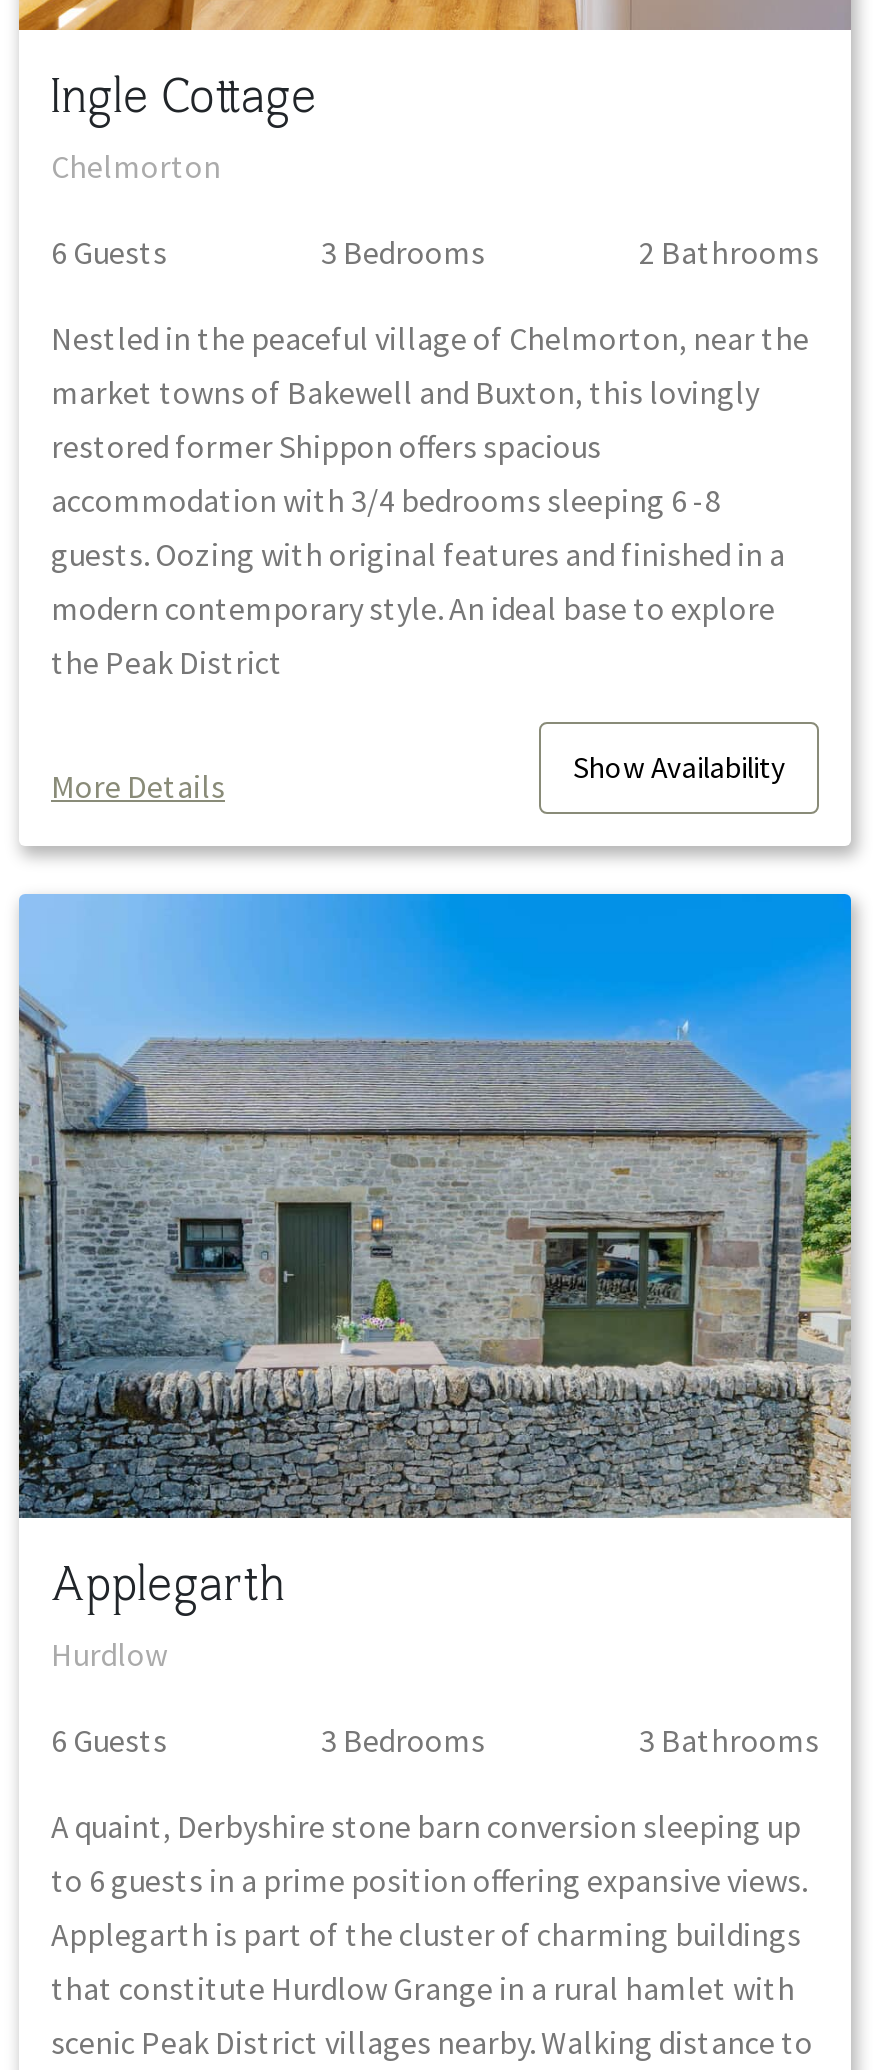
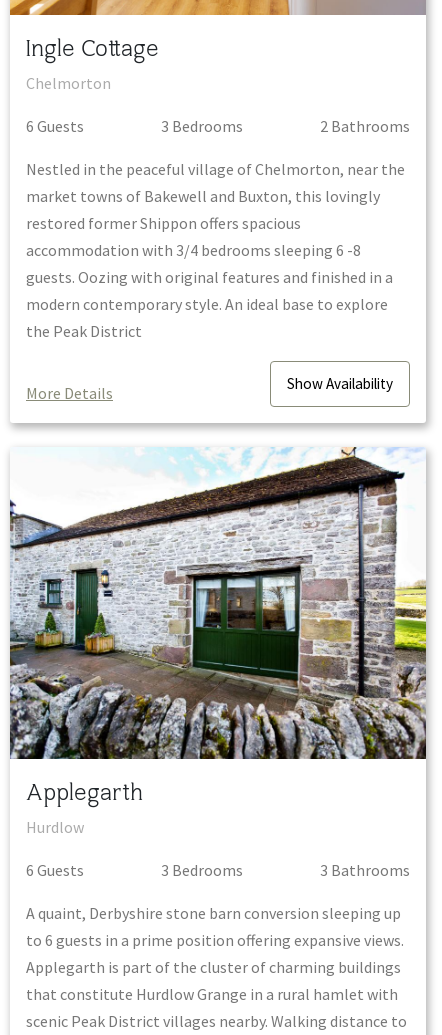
- [image]
+ [image]
